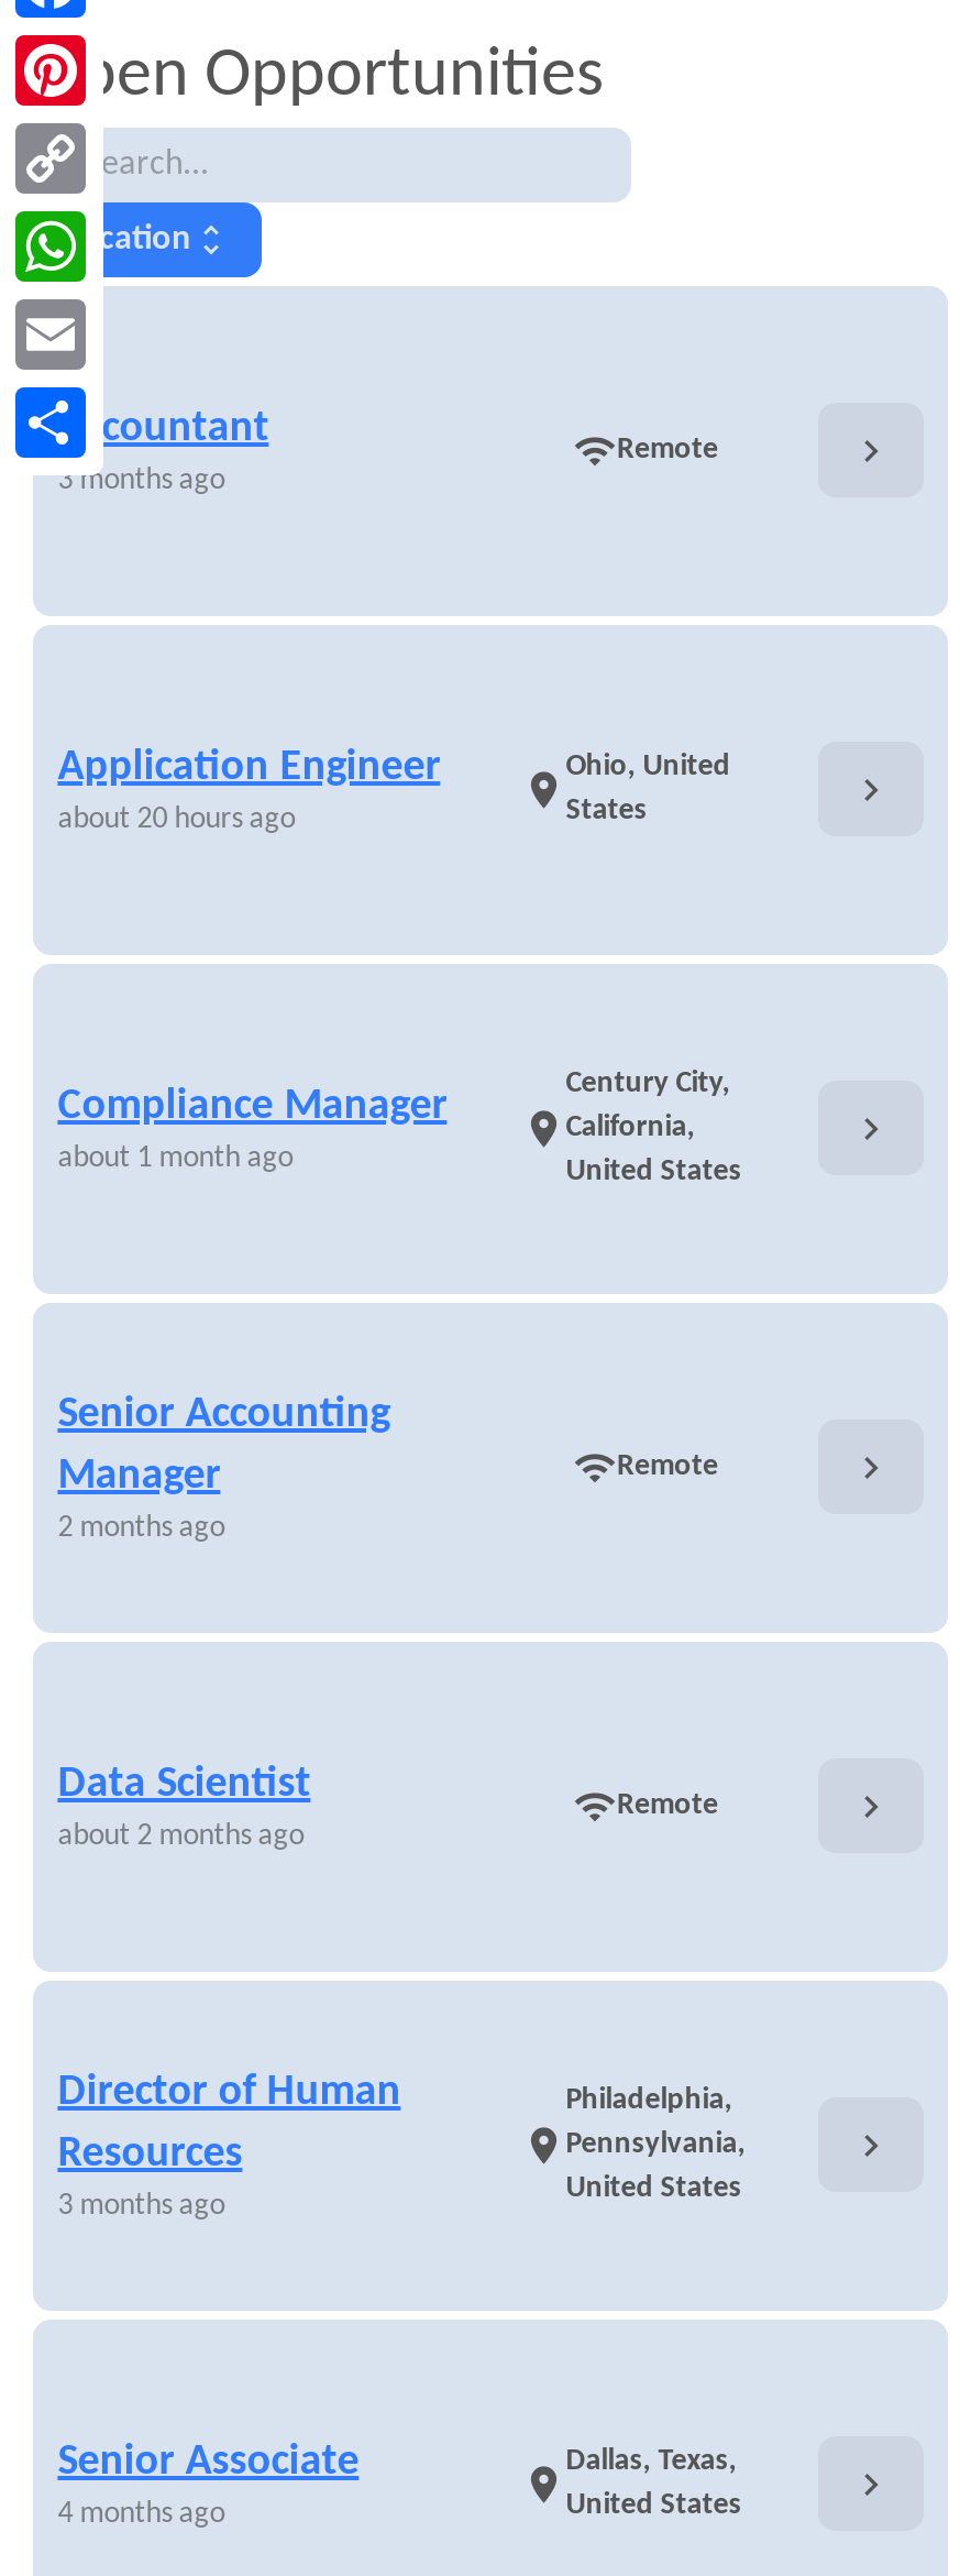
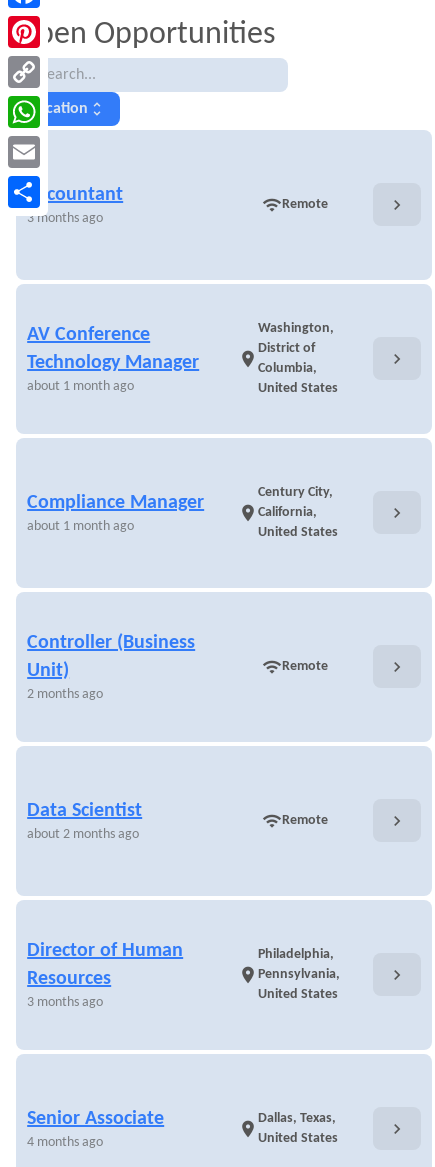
- Application Engineer
- about 20 hours ago
+ AV Conference
+ Technology Manager
+ about 1 month ago

- Ohio, United
- States
+ Washington,
+ District of
+ Columbia,
+ United States

- Senior Accounting
- Manager
+ Controller (Business
+ Unit)
